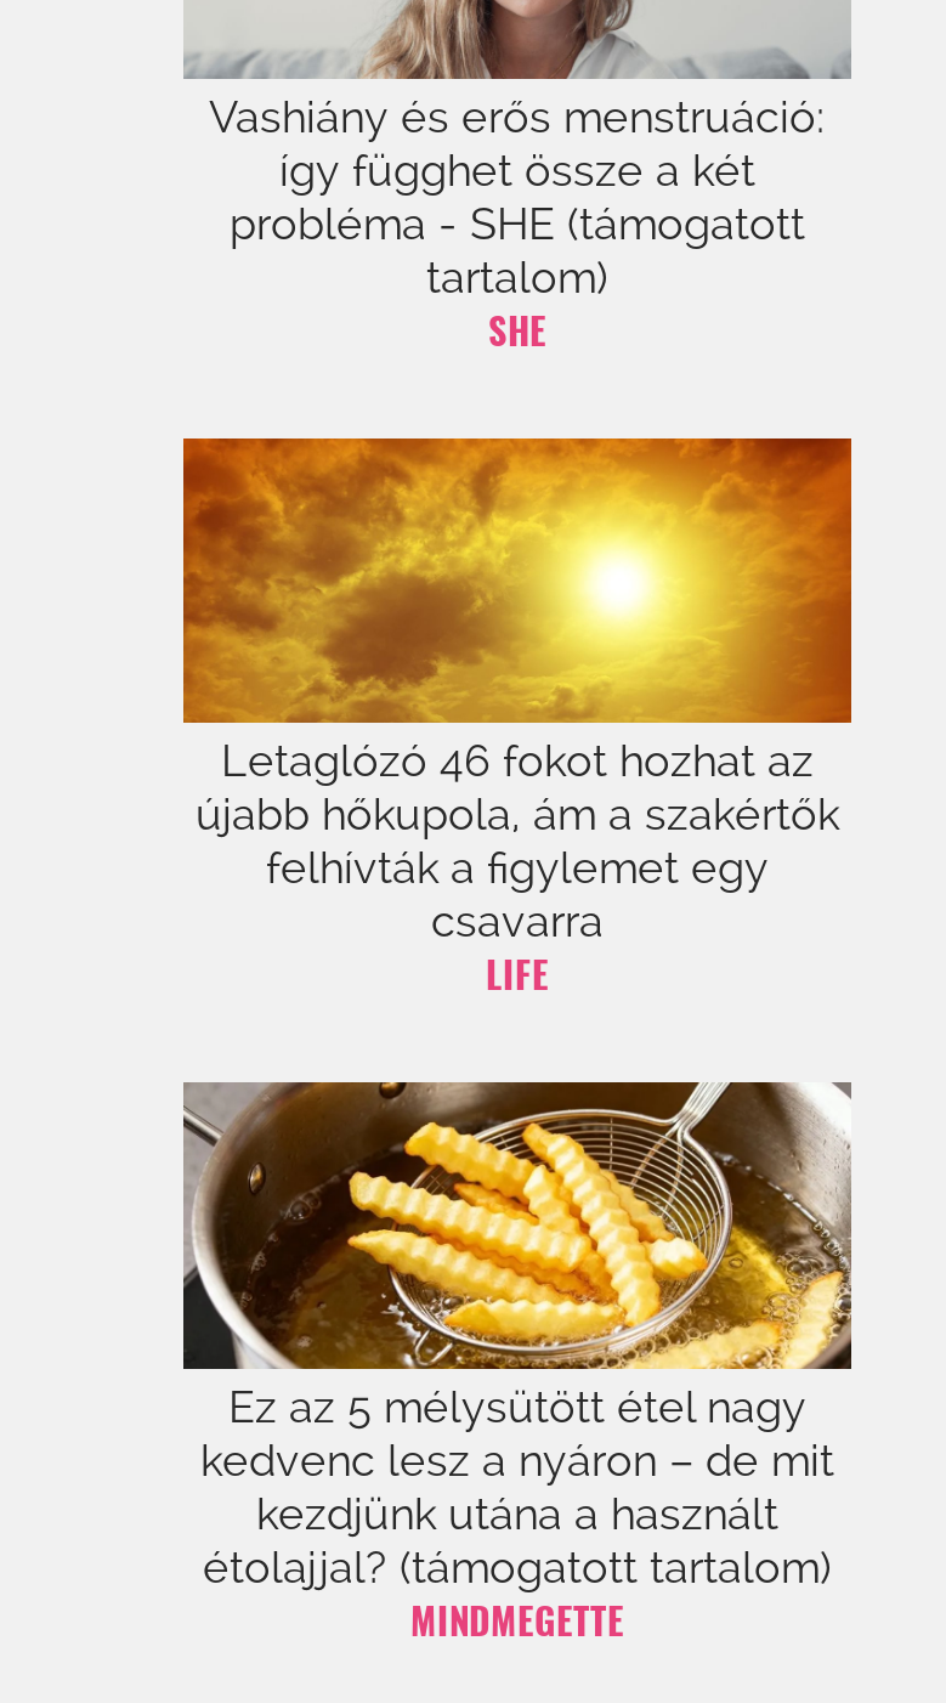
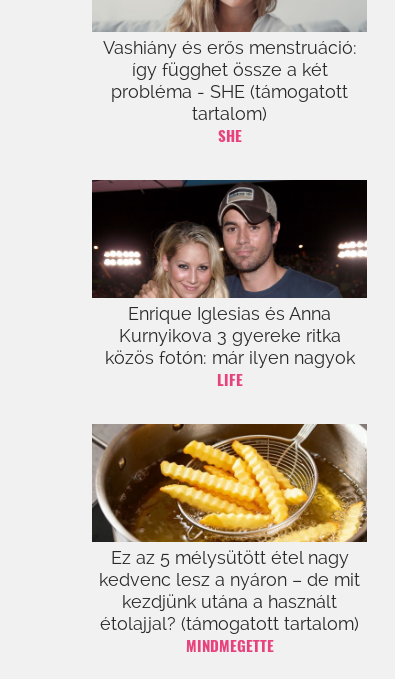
- [image]
- Letaglózó 46 fokot hozhat az
- újabb hőkupola, ám a szakértők
- felhívták a figylemet egy
- csavarra
+ [image]
+ Enrique Iglesias és Anna
+ Kurnyikova 3 gyereke ritka
+ közös fotón: már ilyen nagyok
